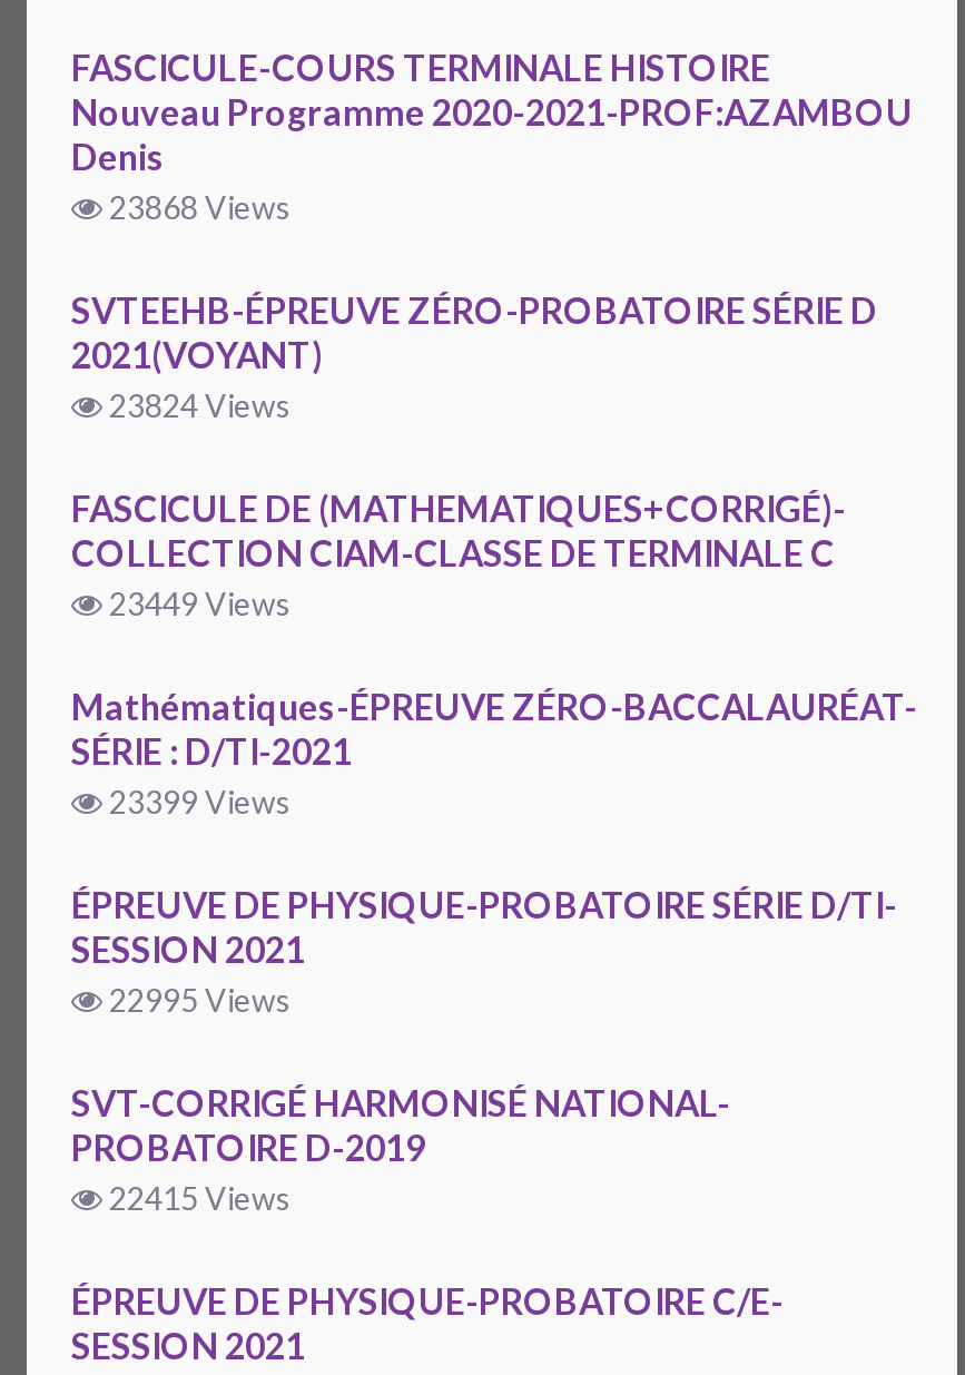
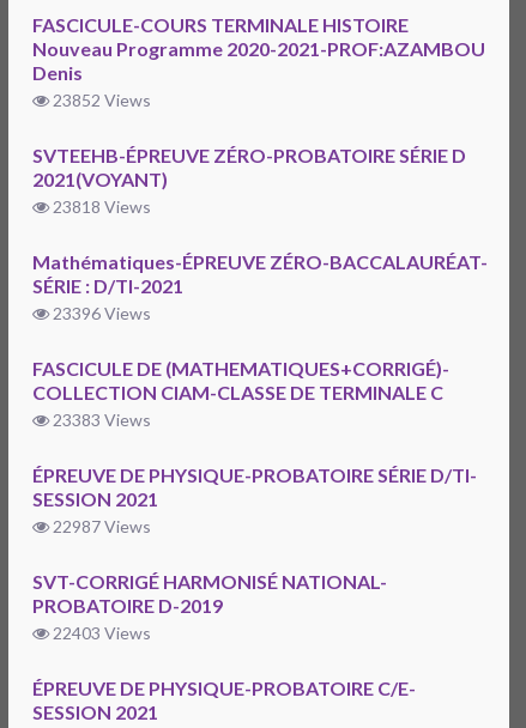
- 23868 Views
+ 23852 Views

- 23824 Views
- 23449 Views
+ 23818 Views

moved down: FASCICULE DE (MATHEMATIQUES+CORRIGÉ)- | COLLECTION CIAM-CLASSE DE TERMINALE C

moved up: Mathématiques-ÉPREUVE ZÉRO-BACCALAURÉAT- | SÉRIE : D/TI-2021

- 23399 Views
+ 23396 Views
+ 23383 Views

- 22995 Views
+ 22987 Views

- 22415 Views
+ 22403 Views
